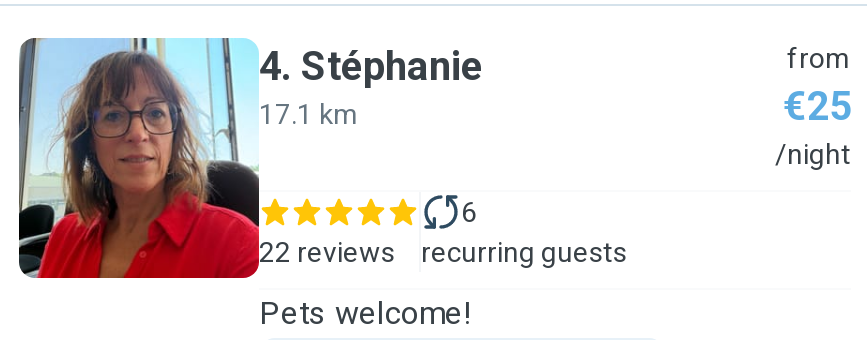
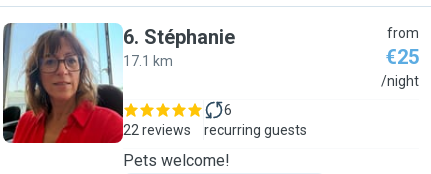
- 4. Stéphanie
+ 6. Stéphanie
